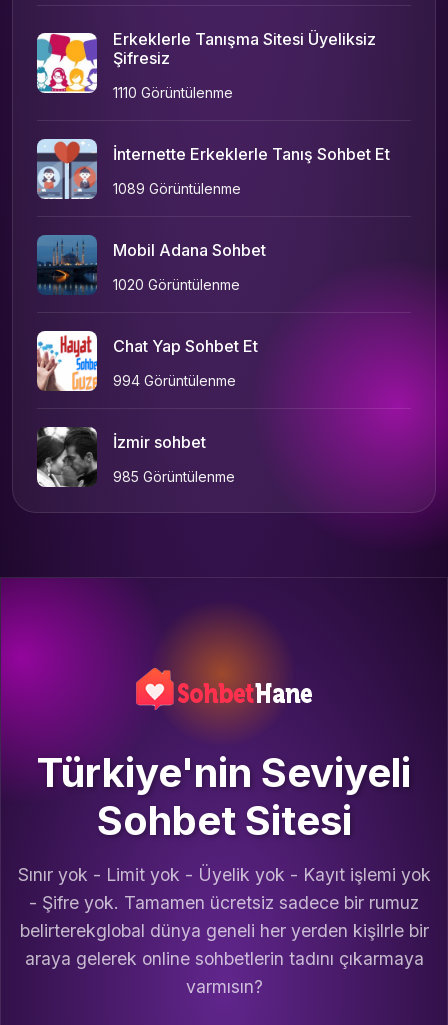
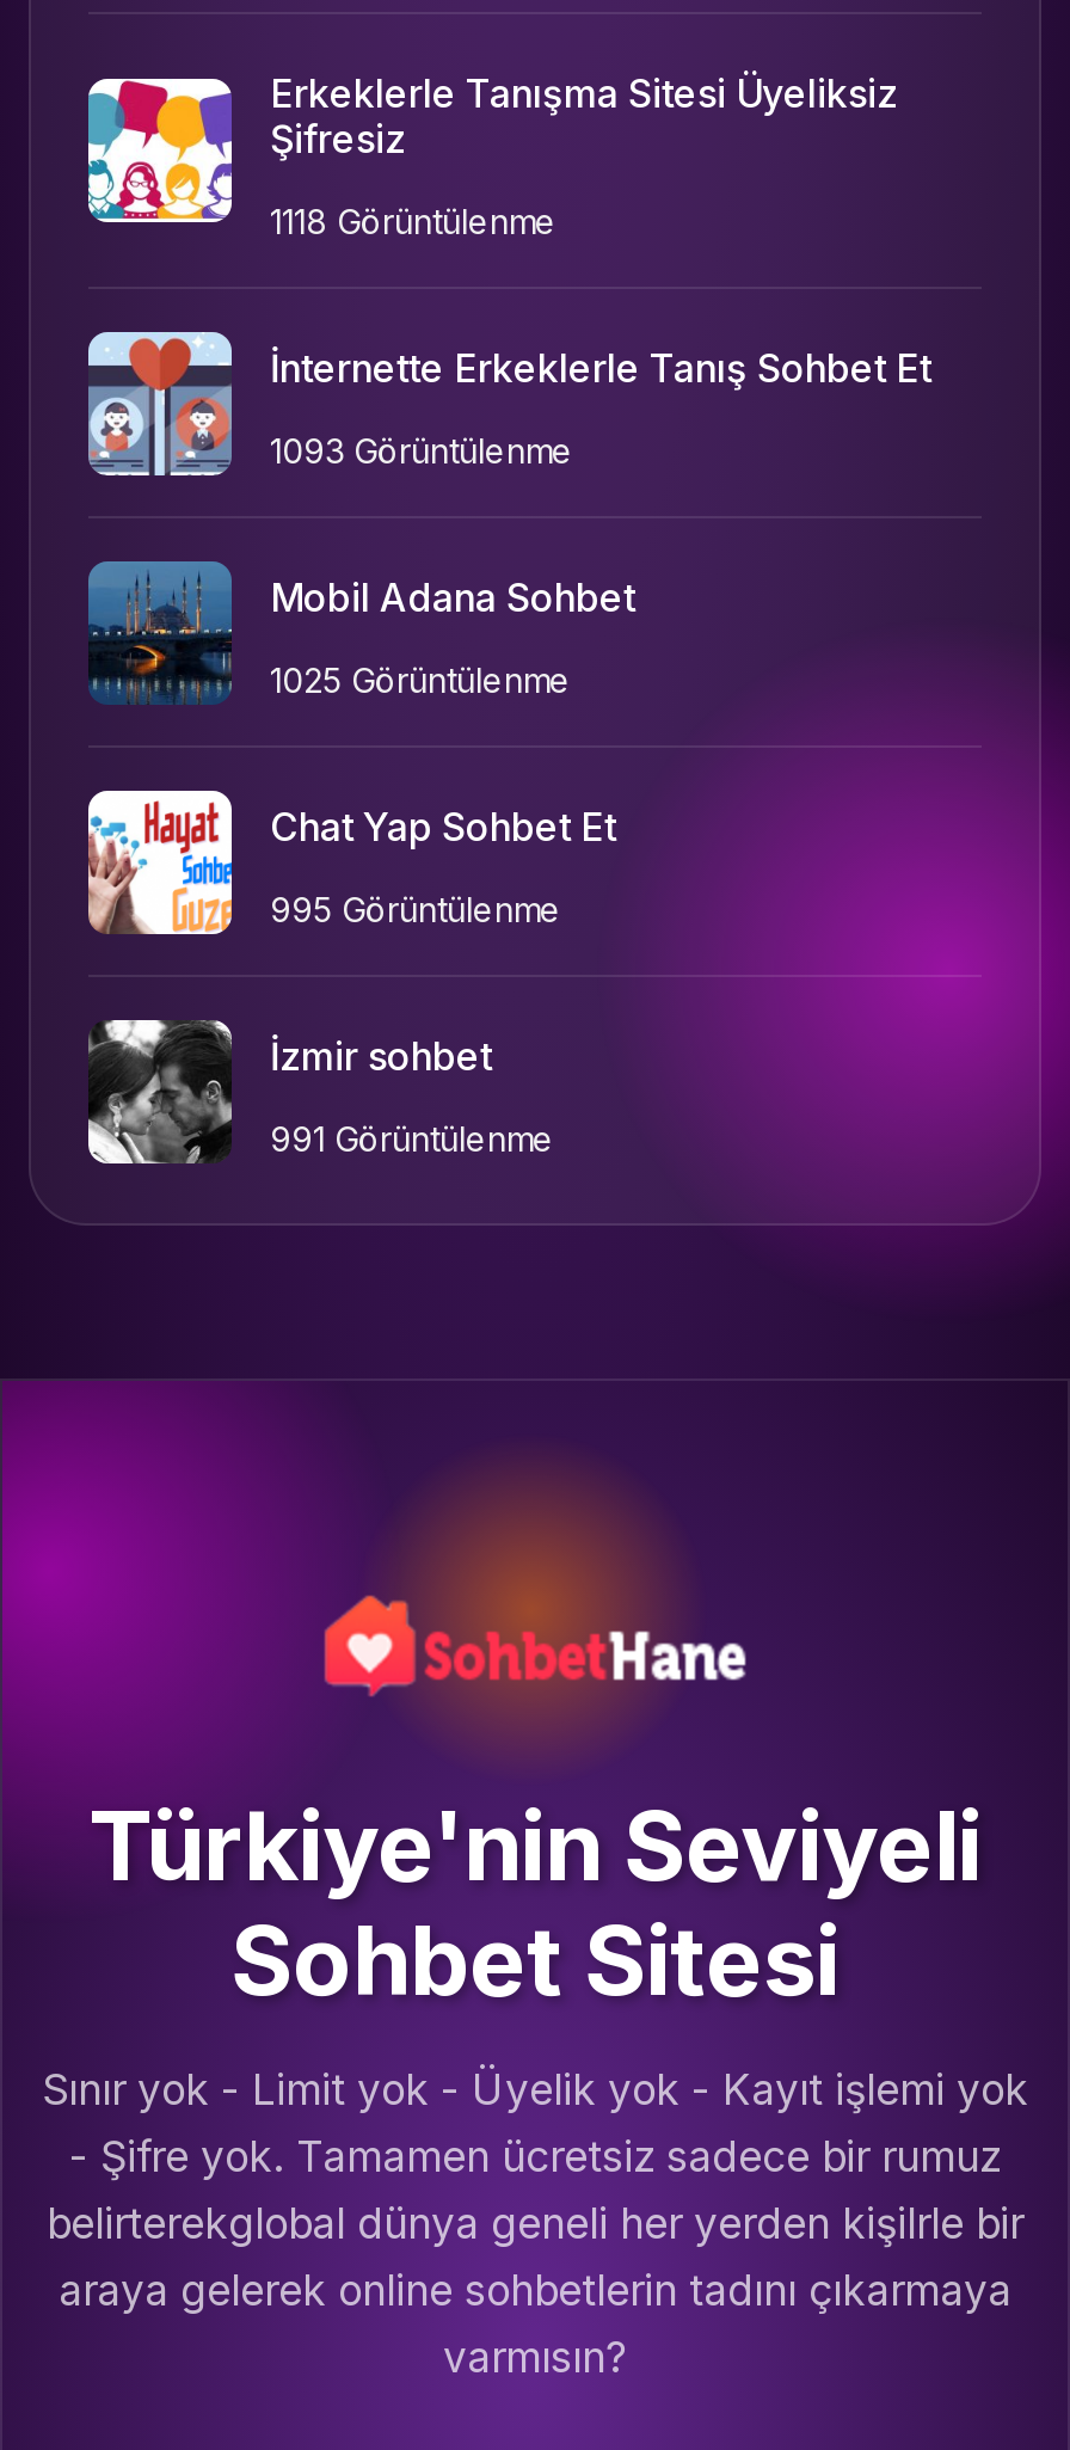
- 1110 Görüntülenme
+ 1118 Görüntülenme

- 1089 Görüntülenme
+ 1093 Görüntülenme

- 1020 Görüntülenme
+ 1025 Görüntülenme

- 994 Görüntülenme
+ 995 Görüntülenme

- 985 Görüntülenme
+ 991 Görüntülenme
